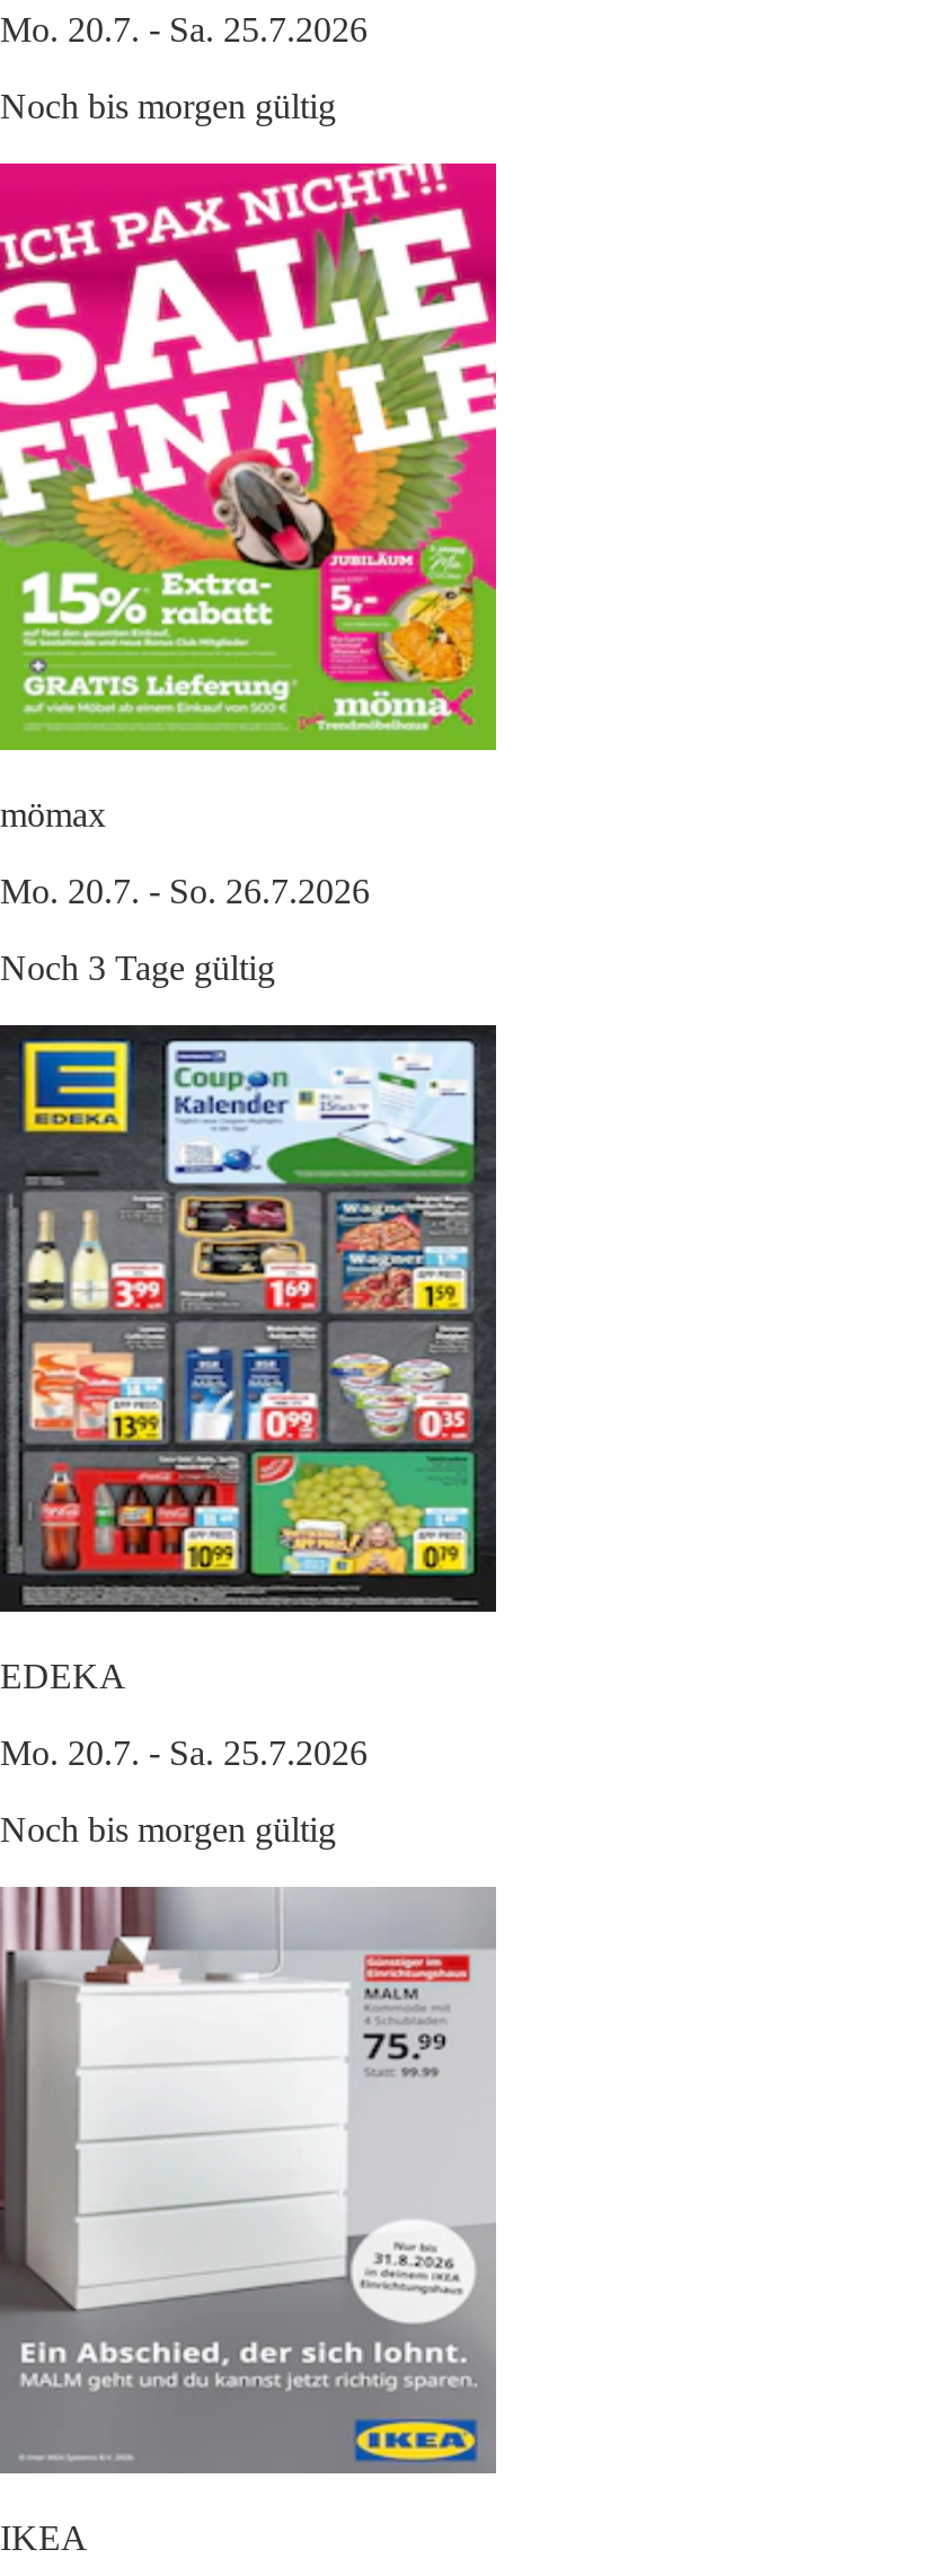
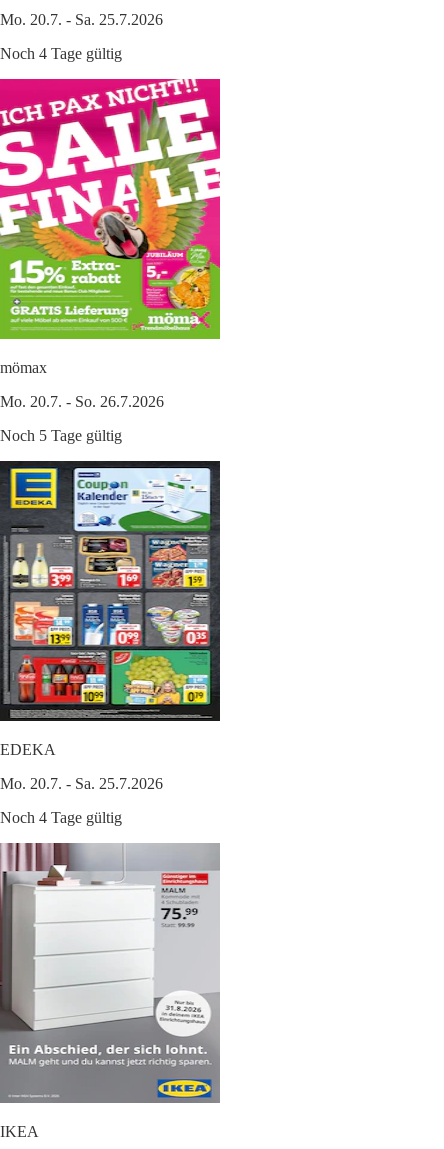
- Noch bis morgen gültig
+ Noch 4 Tage gültig

- Noch 3 Tage gültig
+ Noch 5 Tage gültig

- Noch bis morgen gültig
+ Noch 4 Tage gültig
